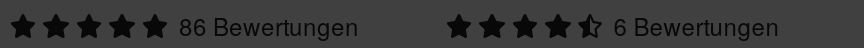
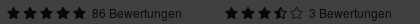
- 6 Bewertungen
+ 3 Bewertungen
